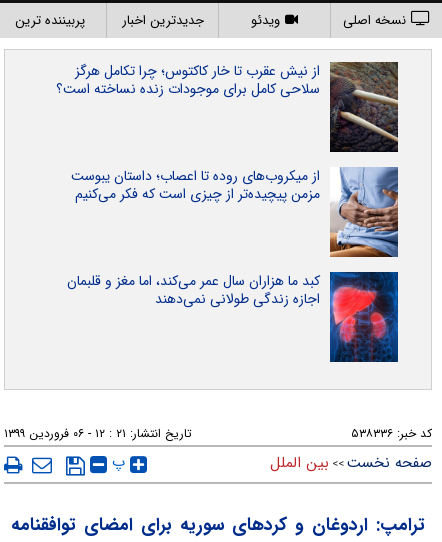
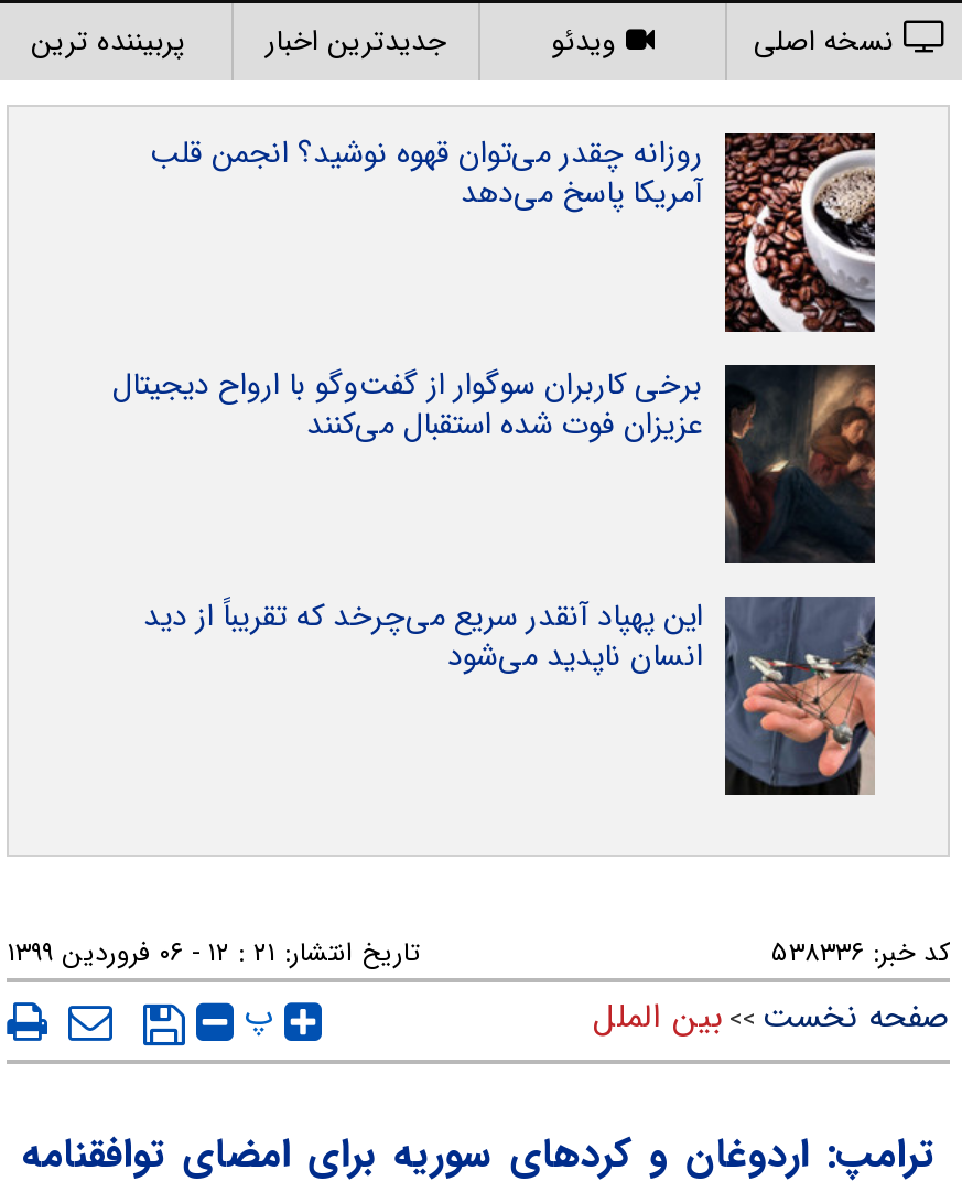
- [image]
- از نیش عقرب تا خار کاکتوس؛ چرا تکامل هرگز
- سلاحی کامل برای موجودات زنده نساخته است؟
+ [image]
+ روزانه چقدر می‌توان قهوه نوشید؟ انجمن قلب
+ آمریکا پاسخ می‌دهد

- [image]
- از میکروب‌های روده تا اعصاب؛ داستان یبوست
- مزمن پیچیده‌تر از چیزی است که فکر می‌کنیم
+ [image]
+ برخی کاربران سوگوار از گفت‌وگو با ارواح دیجیتال
+ عزیزان فوت شده استقبال می‌کنند

- [image]
- کبد ما هزاران سال عمر می‌کند، اما مغز و قلبمان
- اجازه زندگی طولانی نمی‌دهند
+ [image]
+ این پهپاد آنقدر سریع می‌چرخد که تقریباً از دید
+ انسان ناپدید می‌شود
